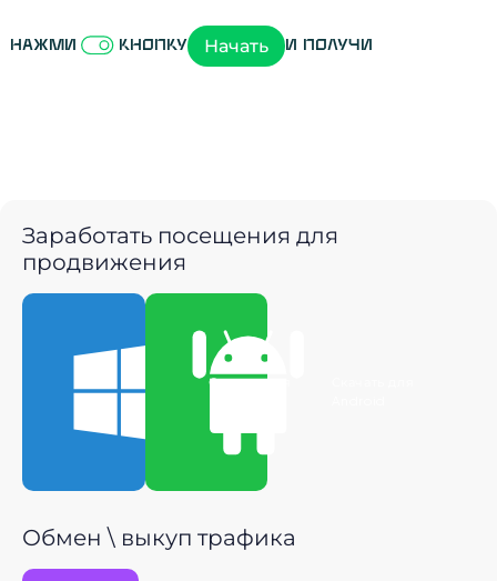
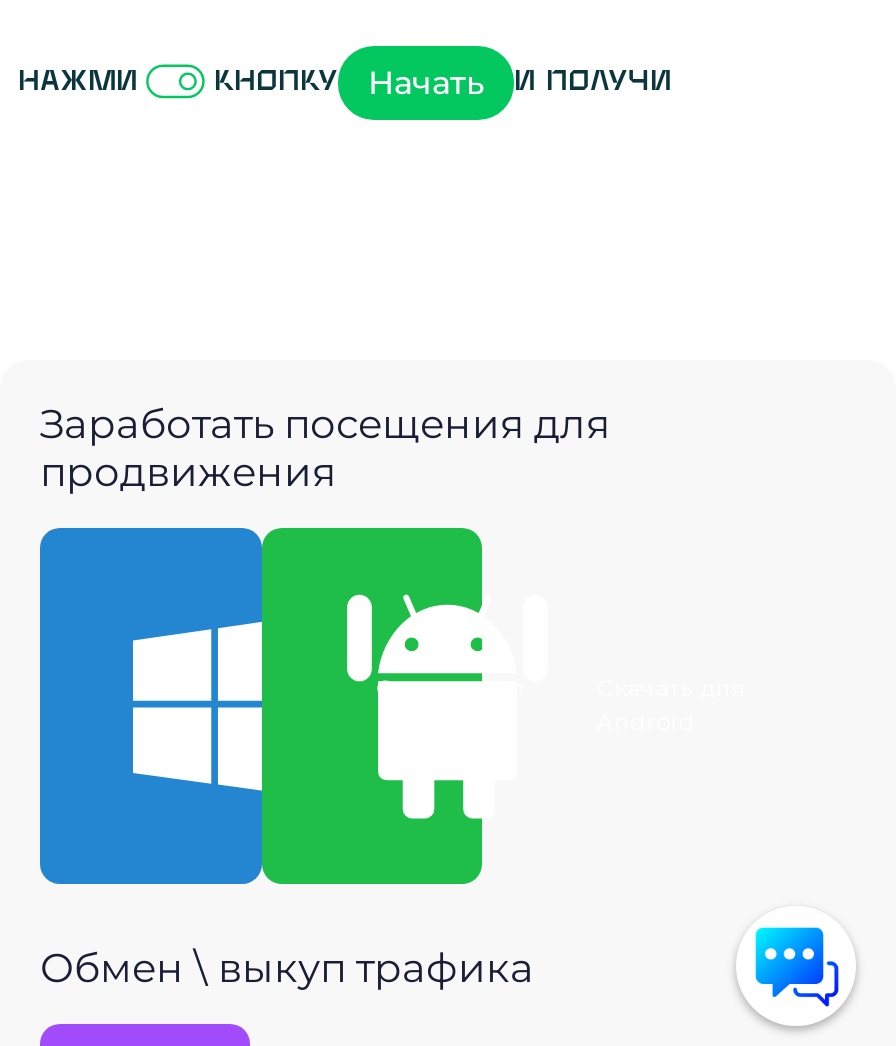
+ [image]
